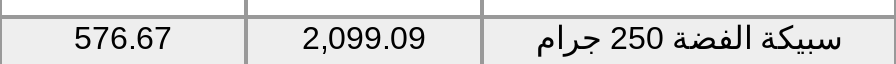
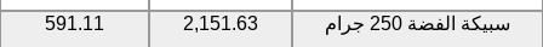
- 576.67
+ 591.11

- 2,099.09
+ 2,151.63
